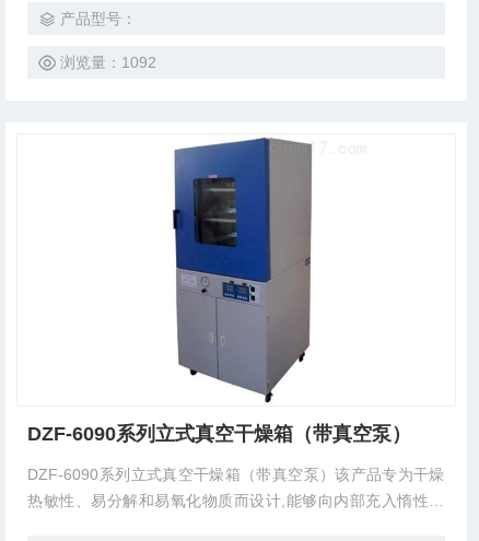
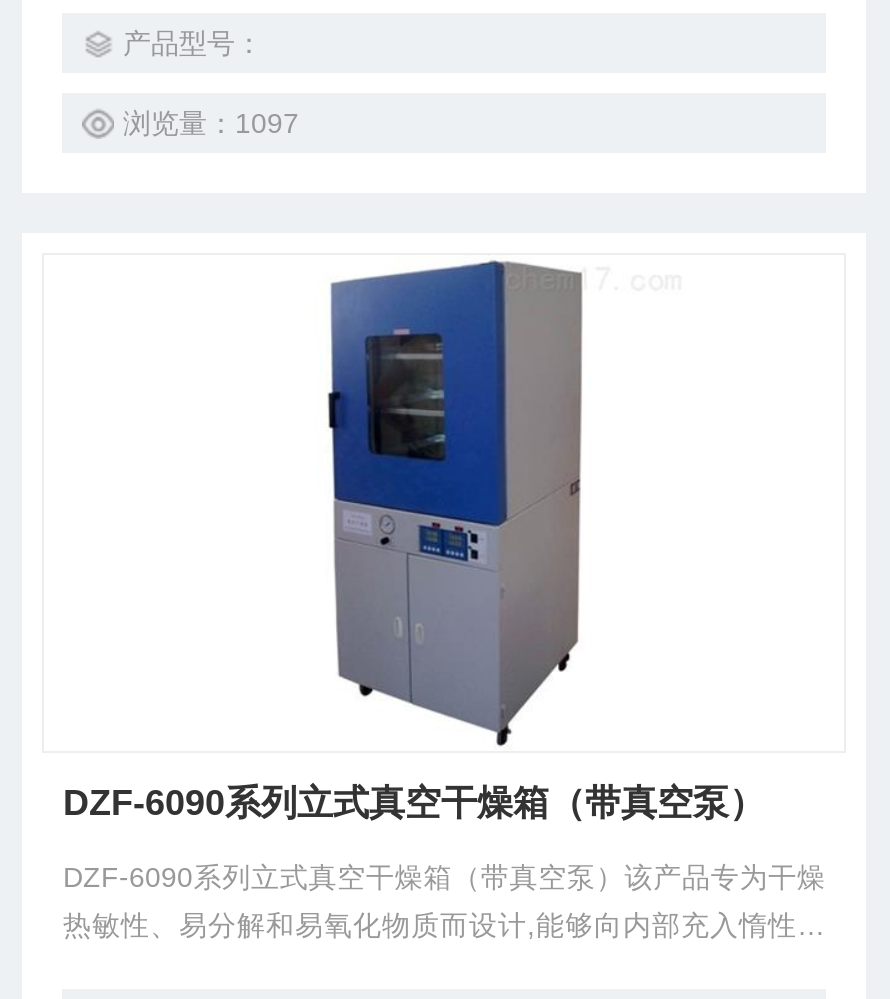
- 浏览量：1092
+ 浏览量：1097
